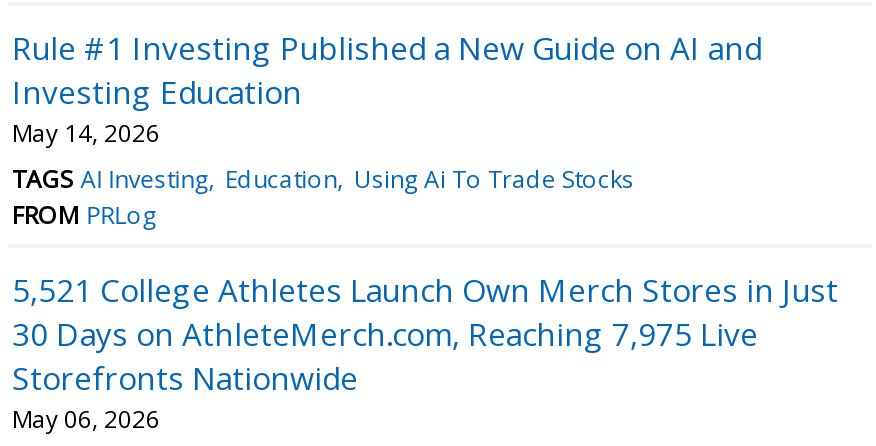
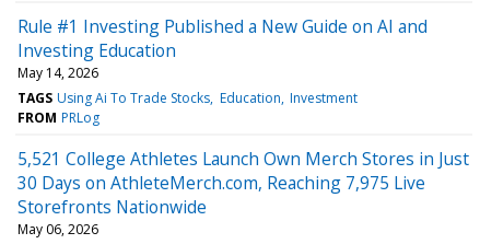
- TAGS AI Investing Education Using Ai To Trade Stocks
+ TAGS Using Ai To Trade Stocks Education Investment
